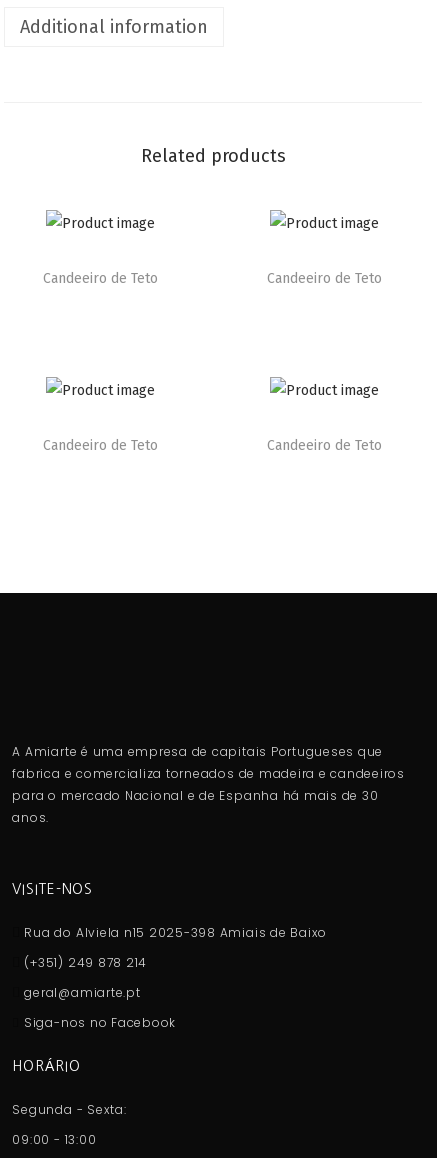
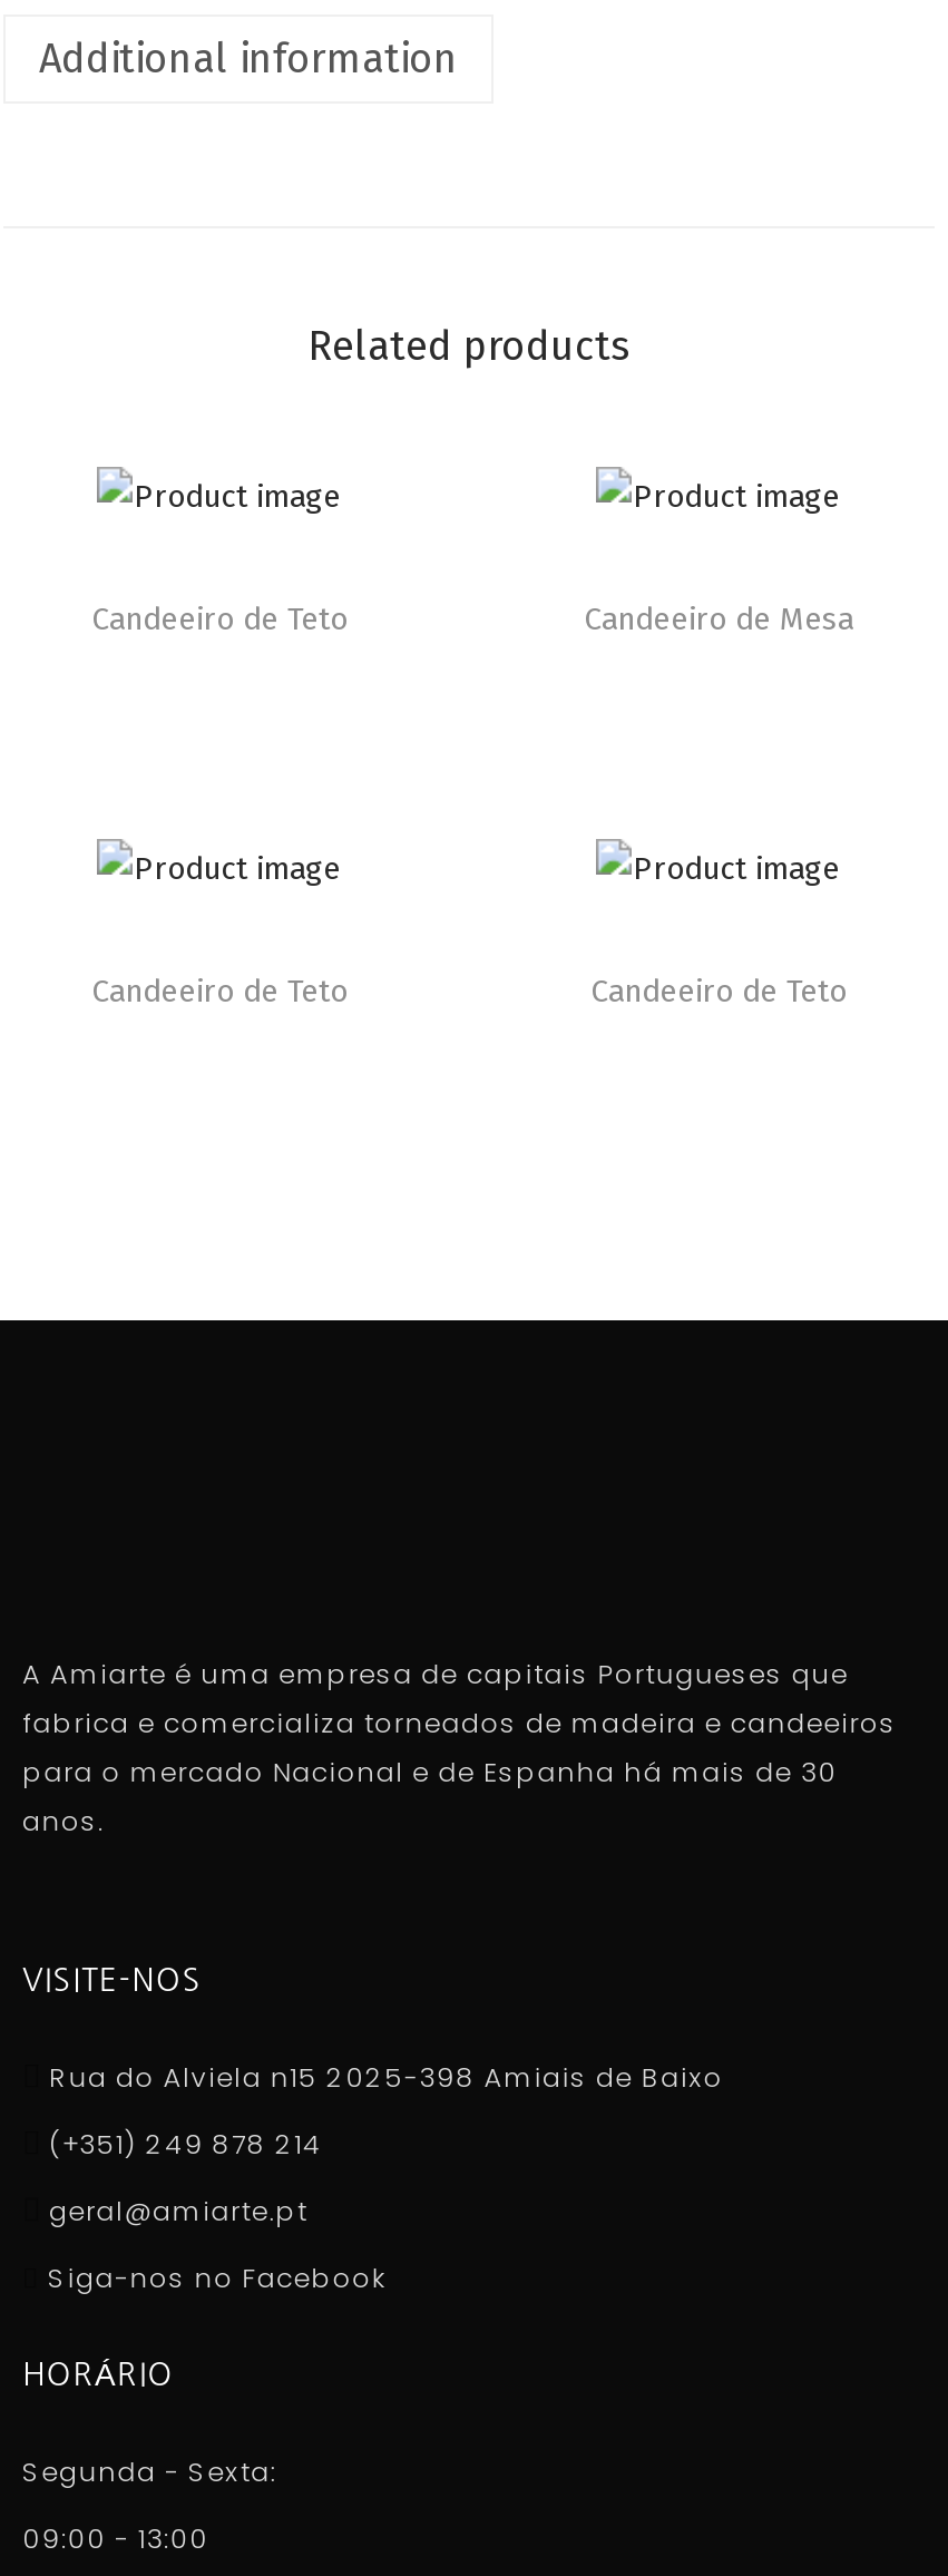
- Candeeiro de Teto
+ Candeeiro de Mesa
